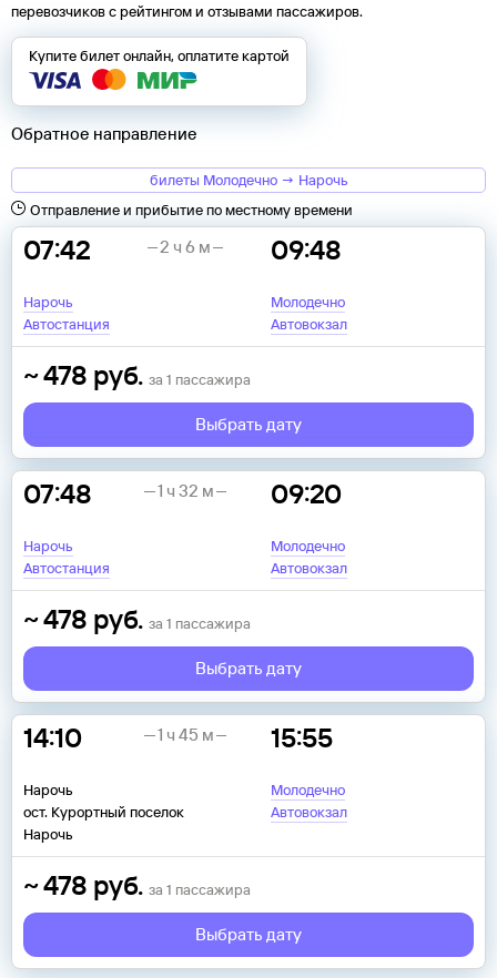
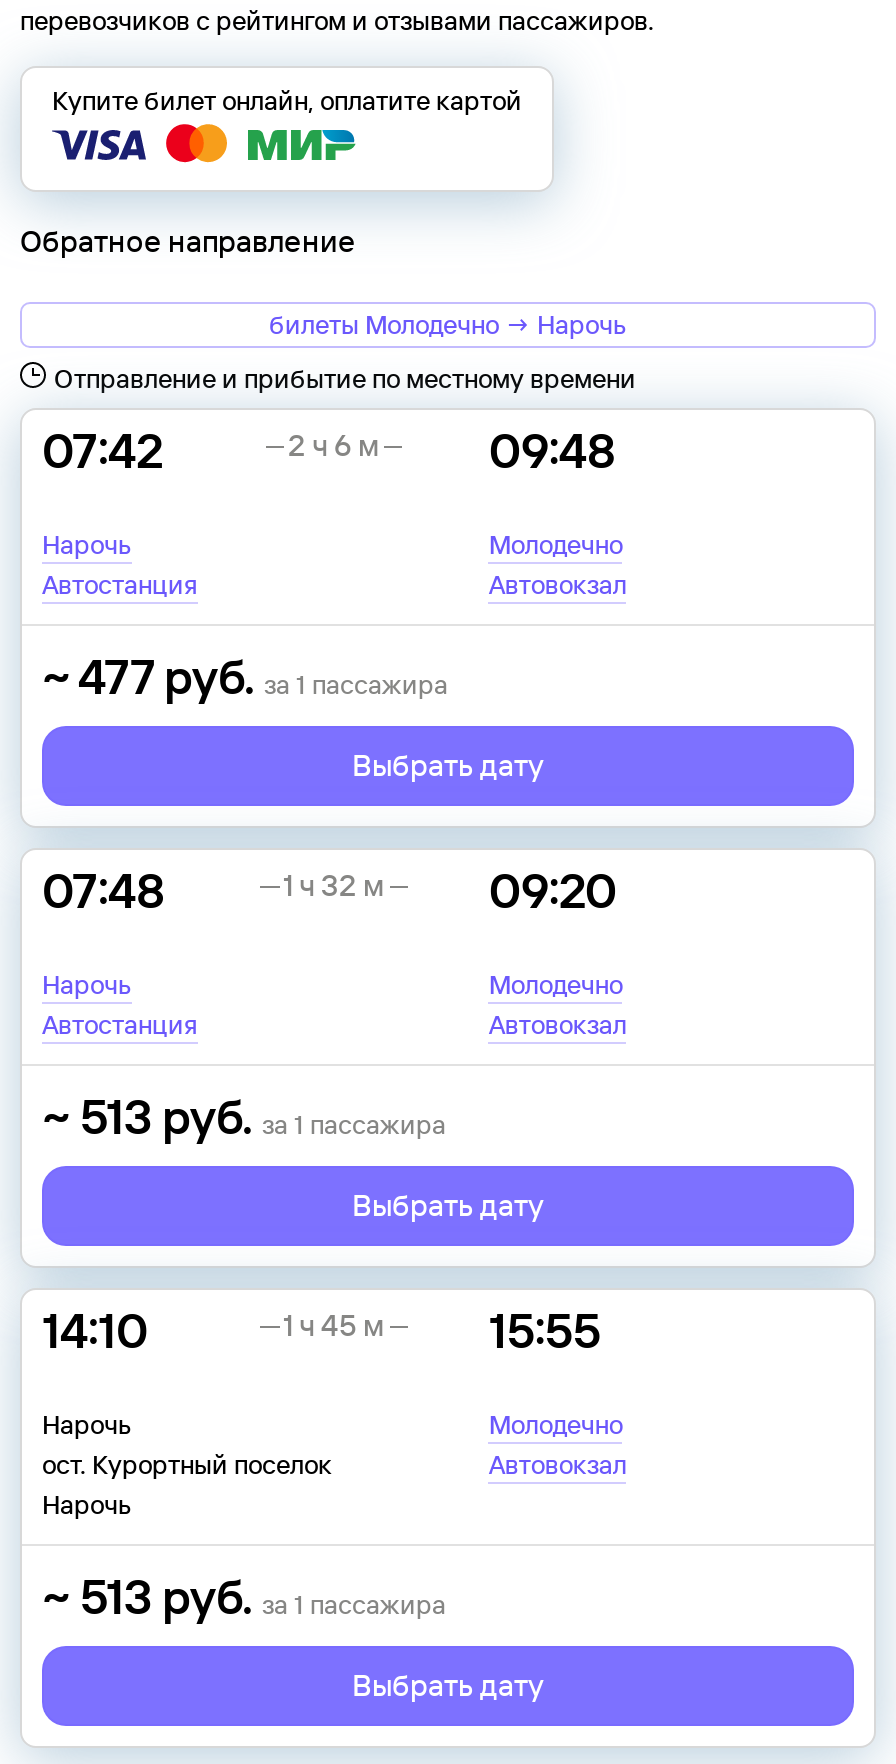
- ~478 руб. за 1 пассажира
+ ~477 руб. за 1 пассажира

- ~ 478 руб. за 1 пассажира
+ ~ 513 руб. за 1 пассажира

- ~ 478 руб. за 1 пассажира
+ ~ 513 руб. за 1 пассажира
